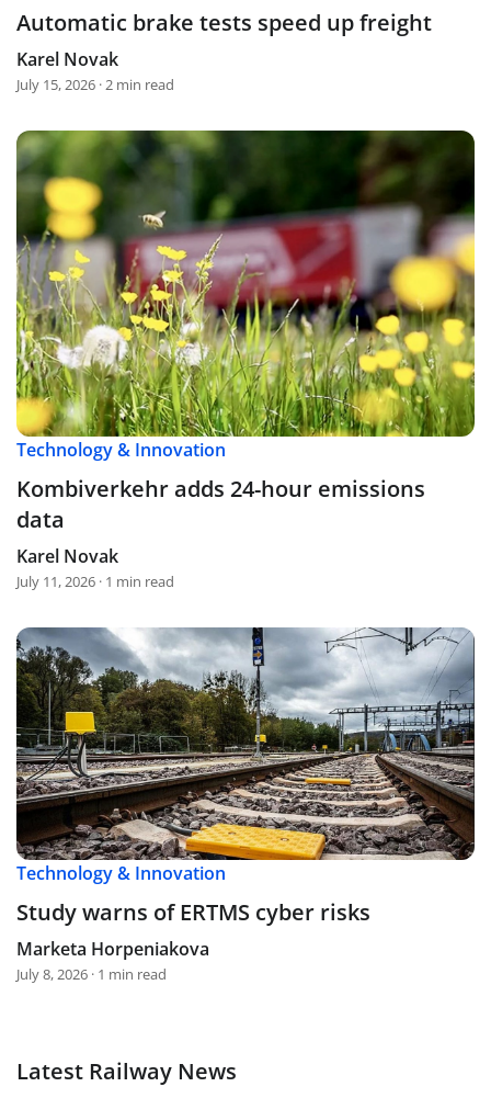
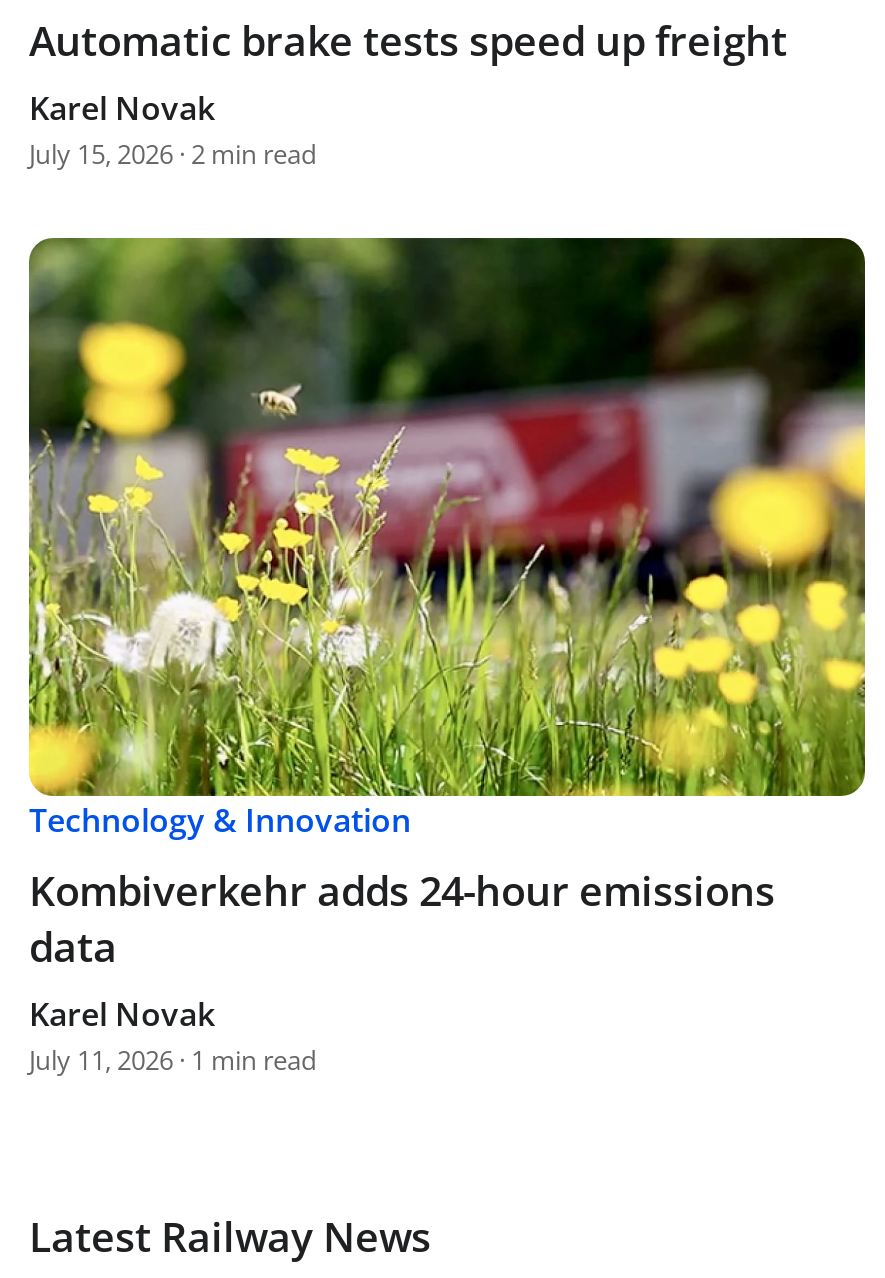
- [image]
- Technology & Innovation
- Study warns of ERTMS cyber risks
- Marketa Horpeniakova
- July 8, 2026 · 1 min read
